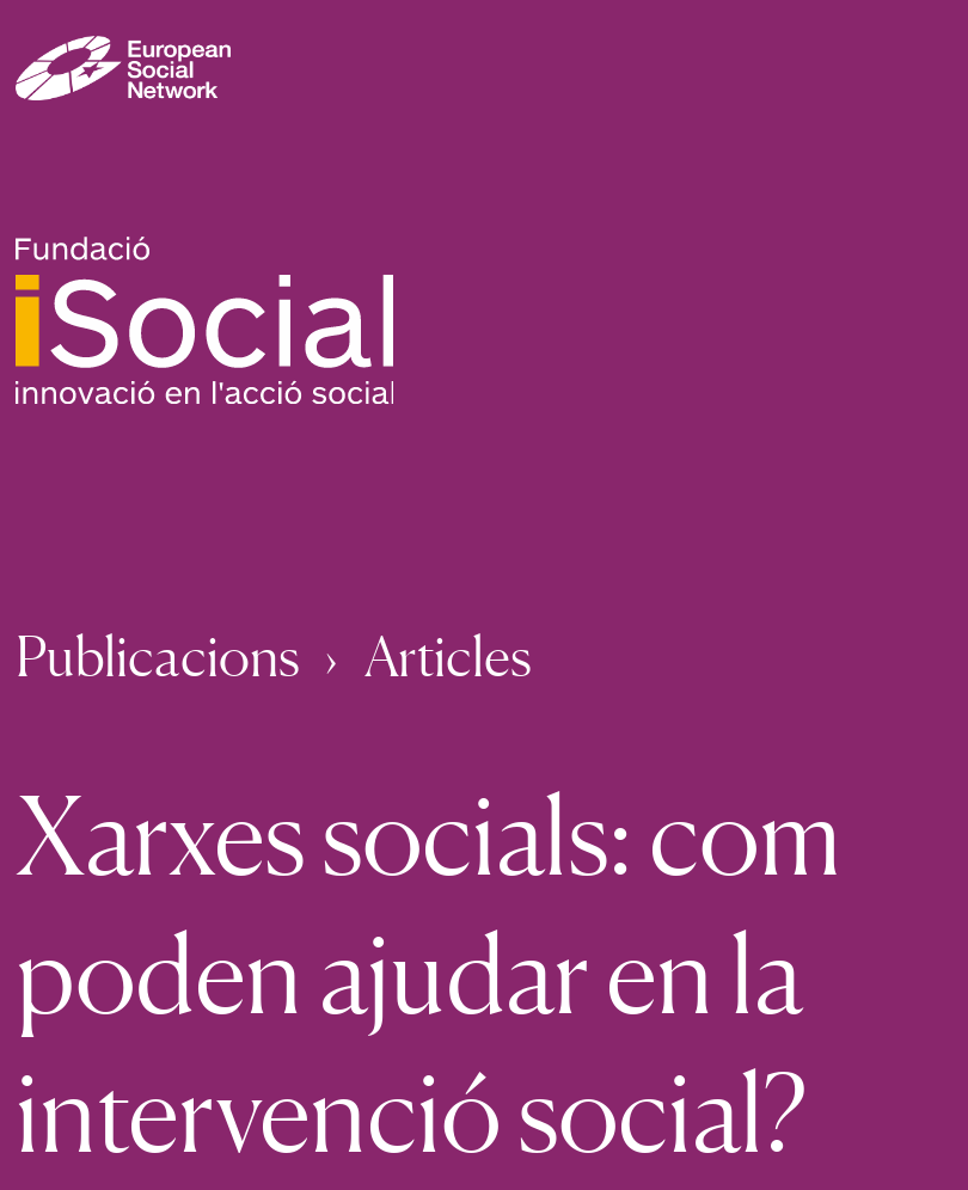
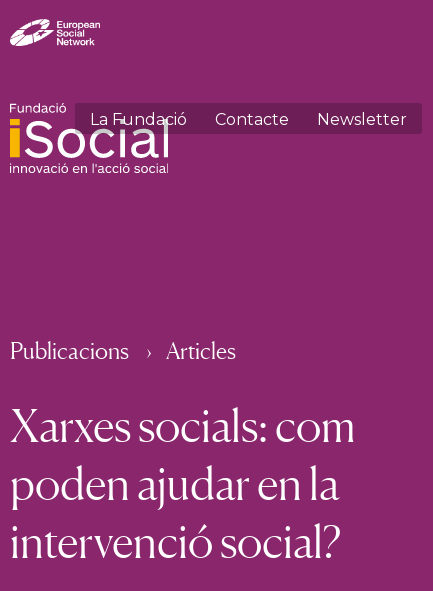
+ La Fundació
+ Contacte
+ Newsletter
